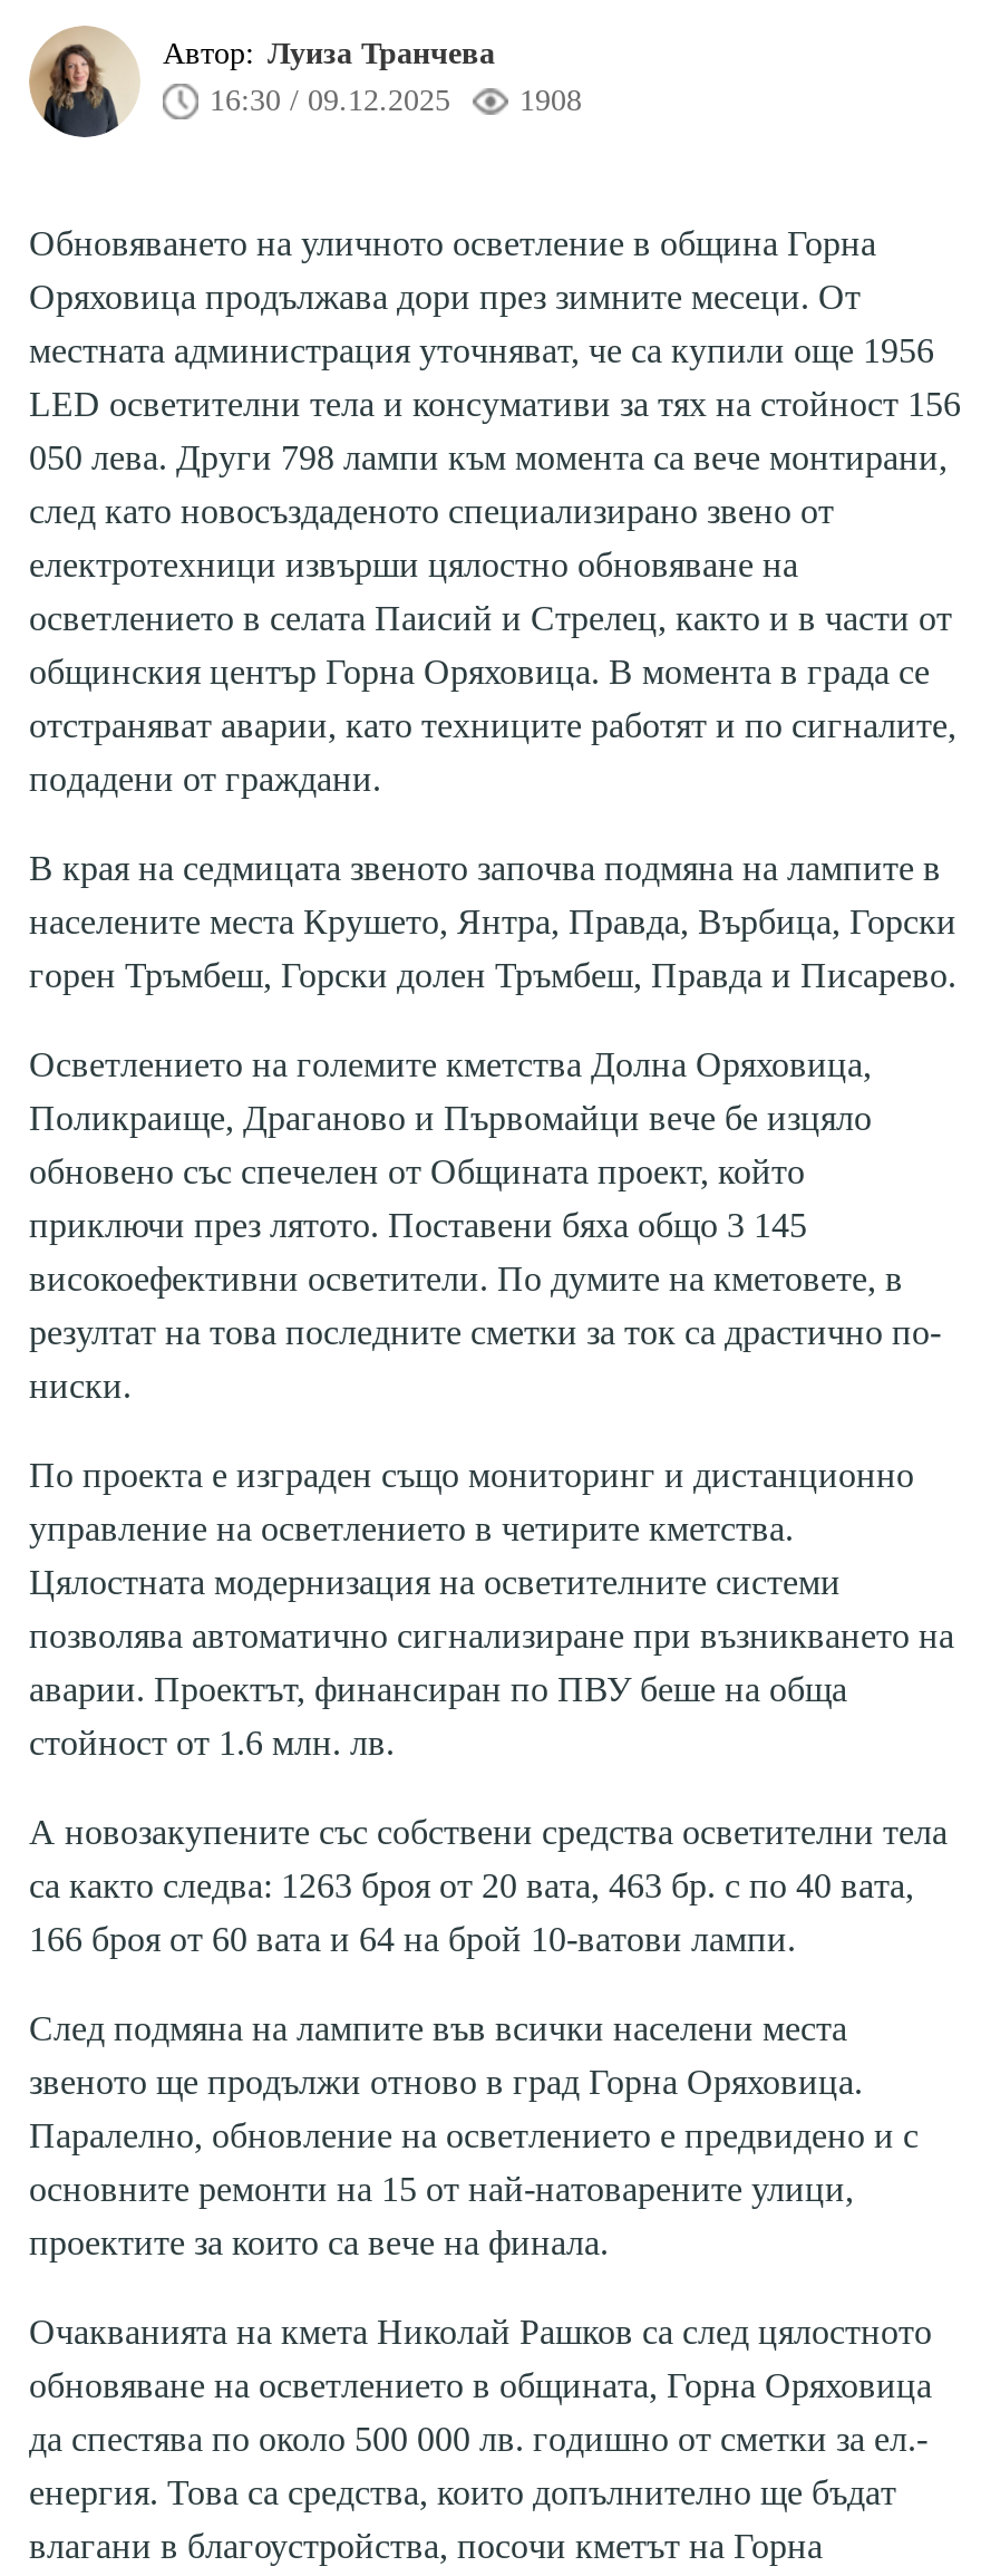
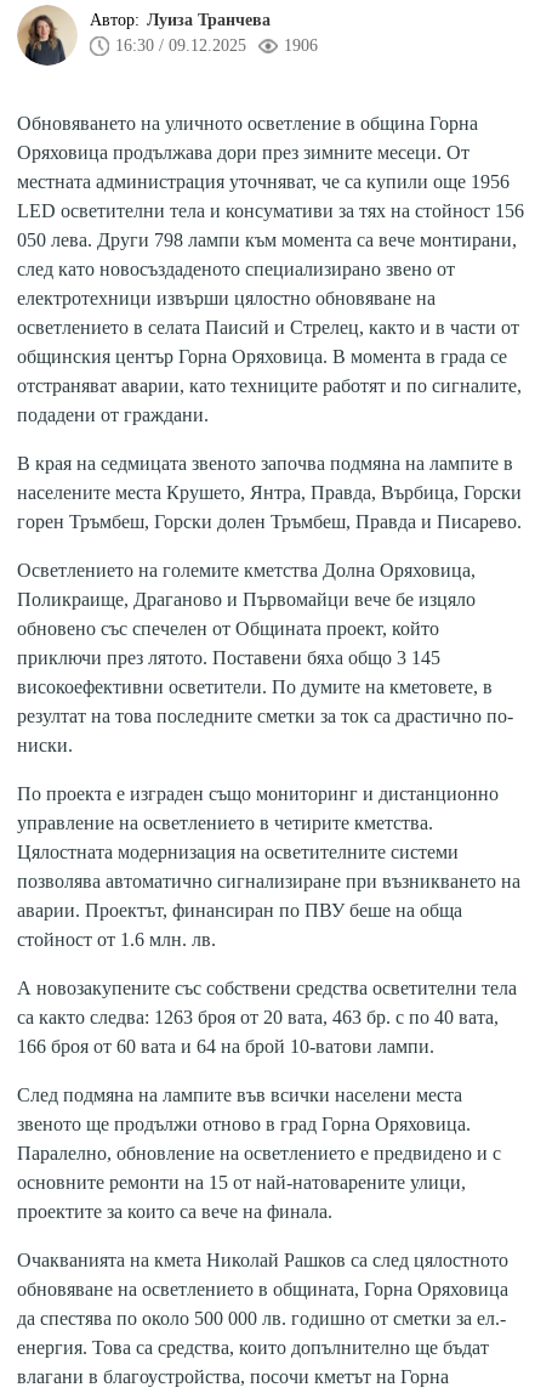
- 1908
+ 1906
